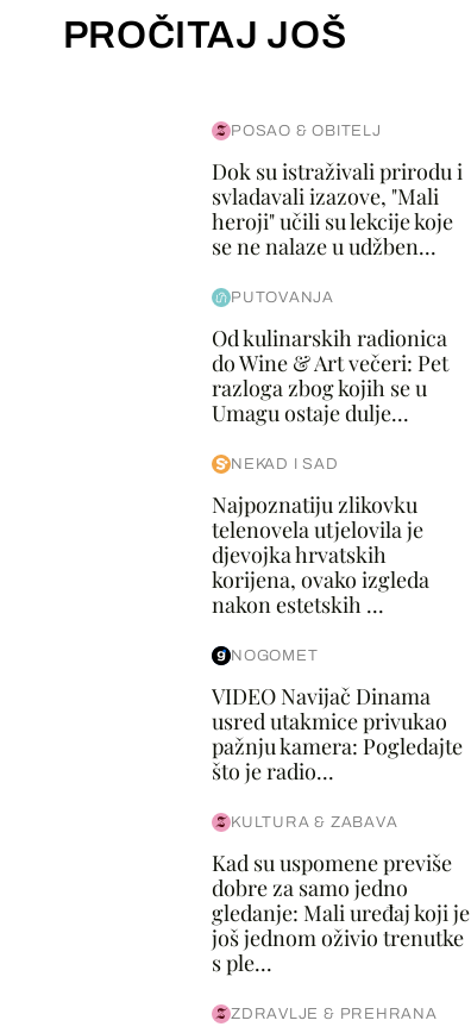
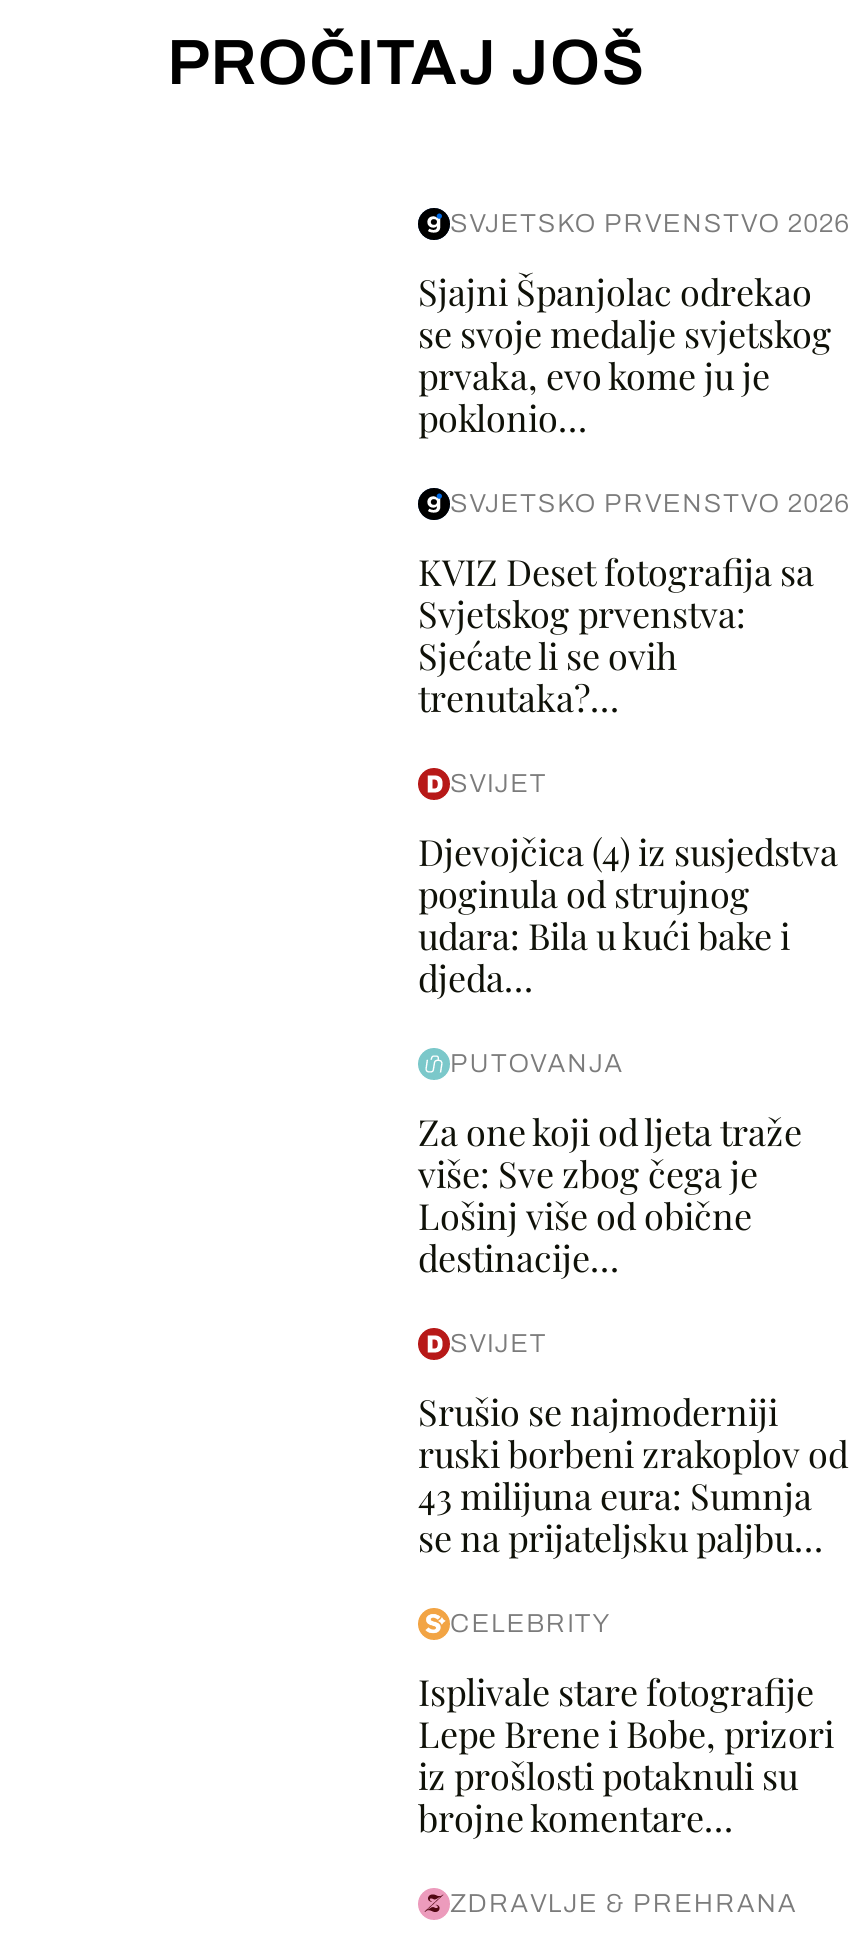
- POSAO & OBITELJ
- Dok su istraživali prirodu i
- svladavali izazove, "Mali
- heroji" učili su lekcije koje
- se ne nalaze u udžben...
+ SVJETSKO PRVENSTVO 2026
+ Sjajni Španjolac odrekao
+ se svoje medalje svjetskog
+ prvaka, evo kome ju je
+ poklonio...
+ SVJETSKO PRVENSTVO 2026
+ KVIZ Deset fotografija sa
+ Svjetskog prvenstva:
+ Sjećate li se ovih
+ trenutaka?...
+ SVIJET
+ Djevojčica (4) iz susjedstva
+ poginula od strujnog
+ udara: Bila u kući bake i
+ djeda...

moved down: PUTOVANJA

- Od kulinarskih radionica
- do Wine & Art večeri: Pet
- razloga zbog kojih se u
- Umagu ostaje dulje...
- NEKAD I SAD
- Najpoznatiju zlikovku
- telenovela utjelovila je
- djevojka hrvatskih
- korijena, ovako izgleda
- nakon estetskih ...
- NOGOMET
- VIDEO Navijač Dinama
- usred utakmice privukao
- pažnju kamera: Pogledajte
- što je radio...
- KULTURA & ZABAVA
- Kad su uspomene previše
- dobre za samo jedno
- gledanje: Mali uređaj koji je
- još jednom oživio trenutke
- s ple...
+ Za one koji od ljeta traže
+ više: Sve zbog čega je
+ Lošinj više od obične
+ destinacije...
+ SVIJET
+ Srušio se najmoderniji
+ ruski borbeni zrakoplov od
+ 43 milijuna eura: Sumnja
+ se na prijateljsku paljbu...
+ CELEBRITY
+ Isplivale stare fotografije
+ Lepe Brene i Bobe, prizori
+ iz prošlosti potaknuli su
+ brojne komentare...
